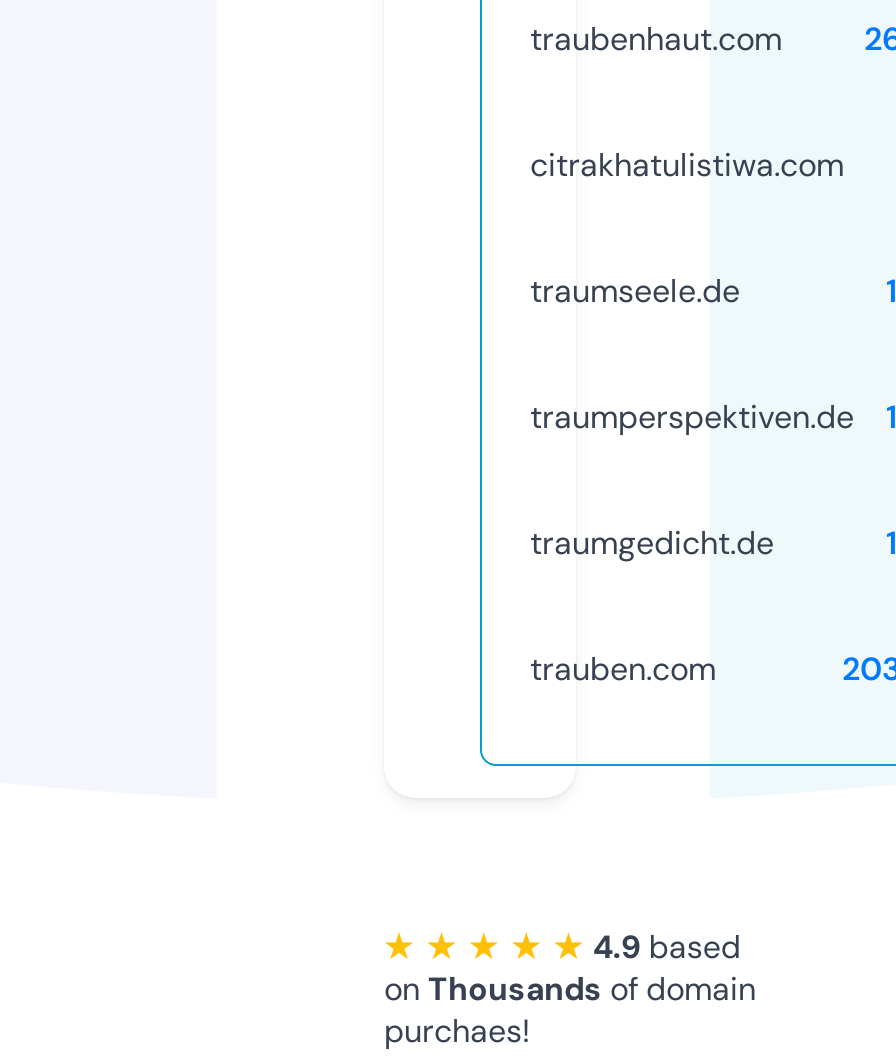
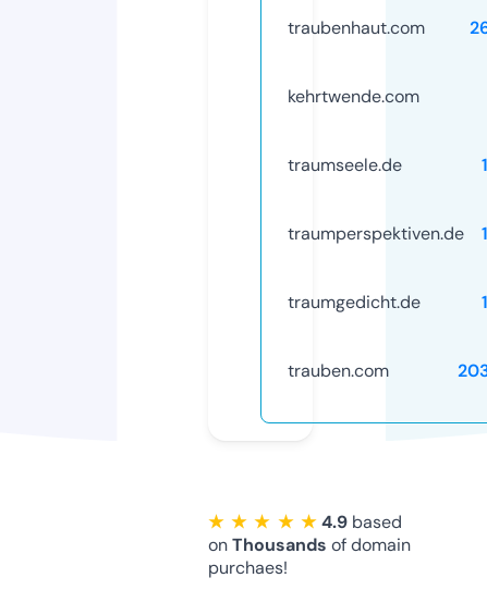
- citrakhatulistiwa.com
+ kehrtwende.com
